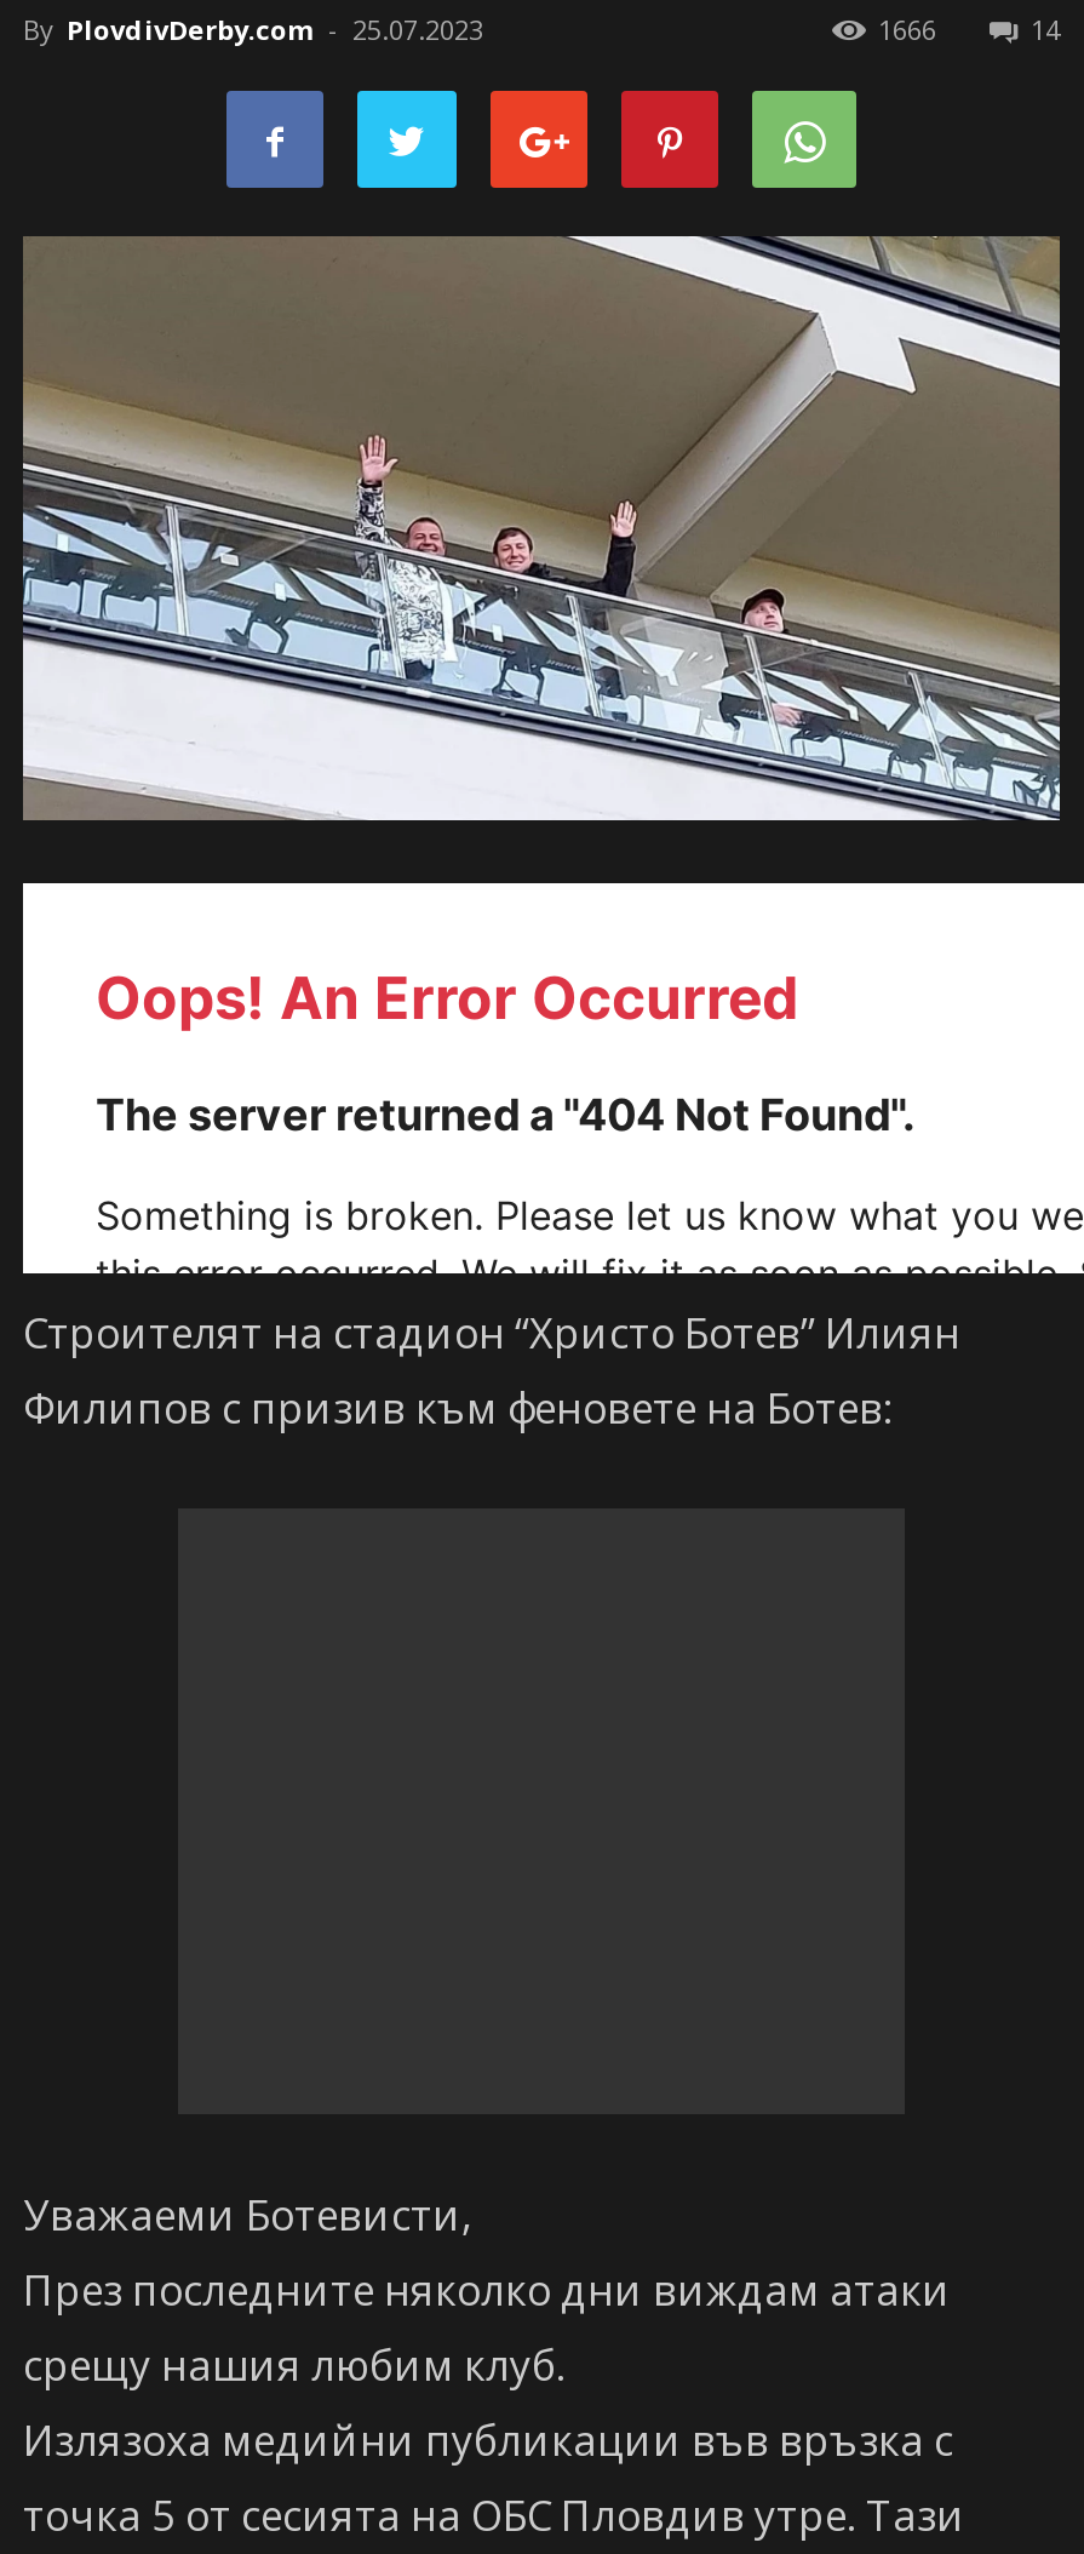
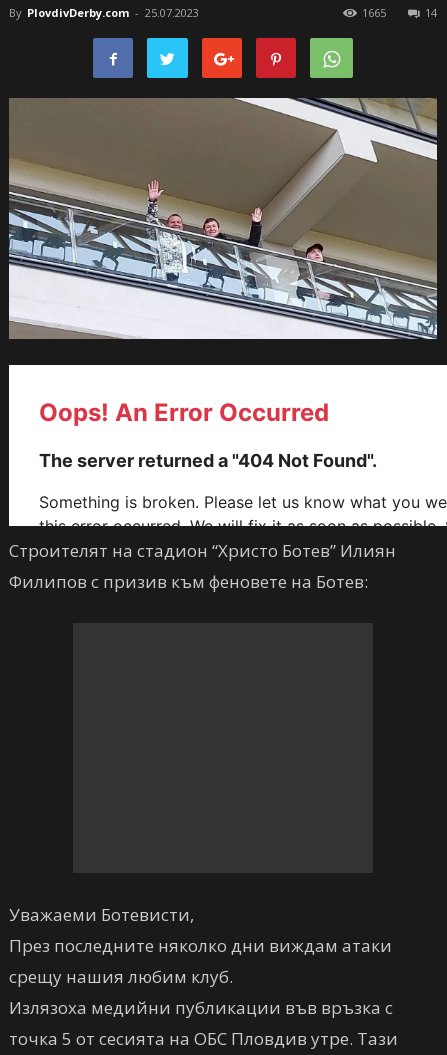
- 1666
+ 1665
